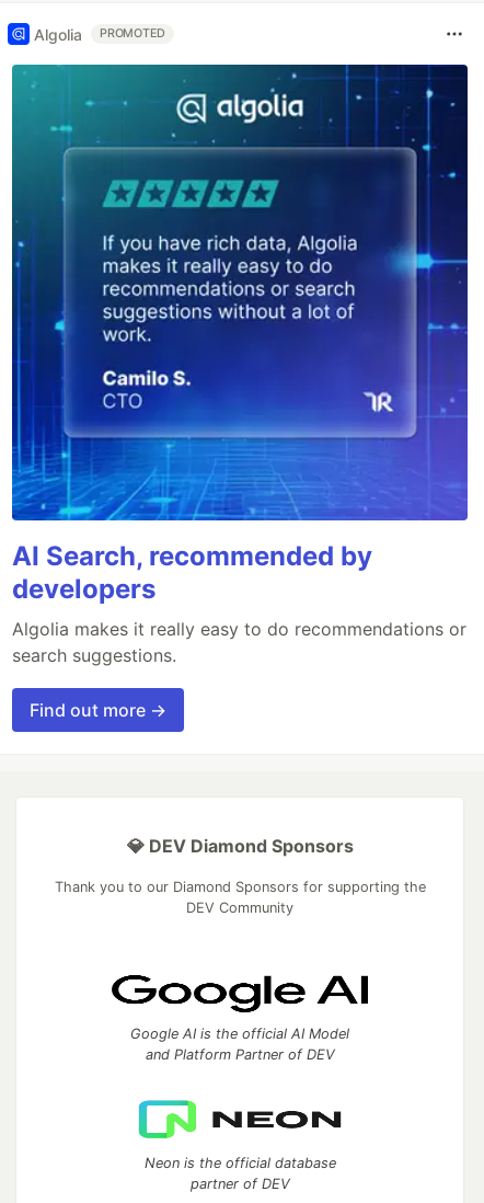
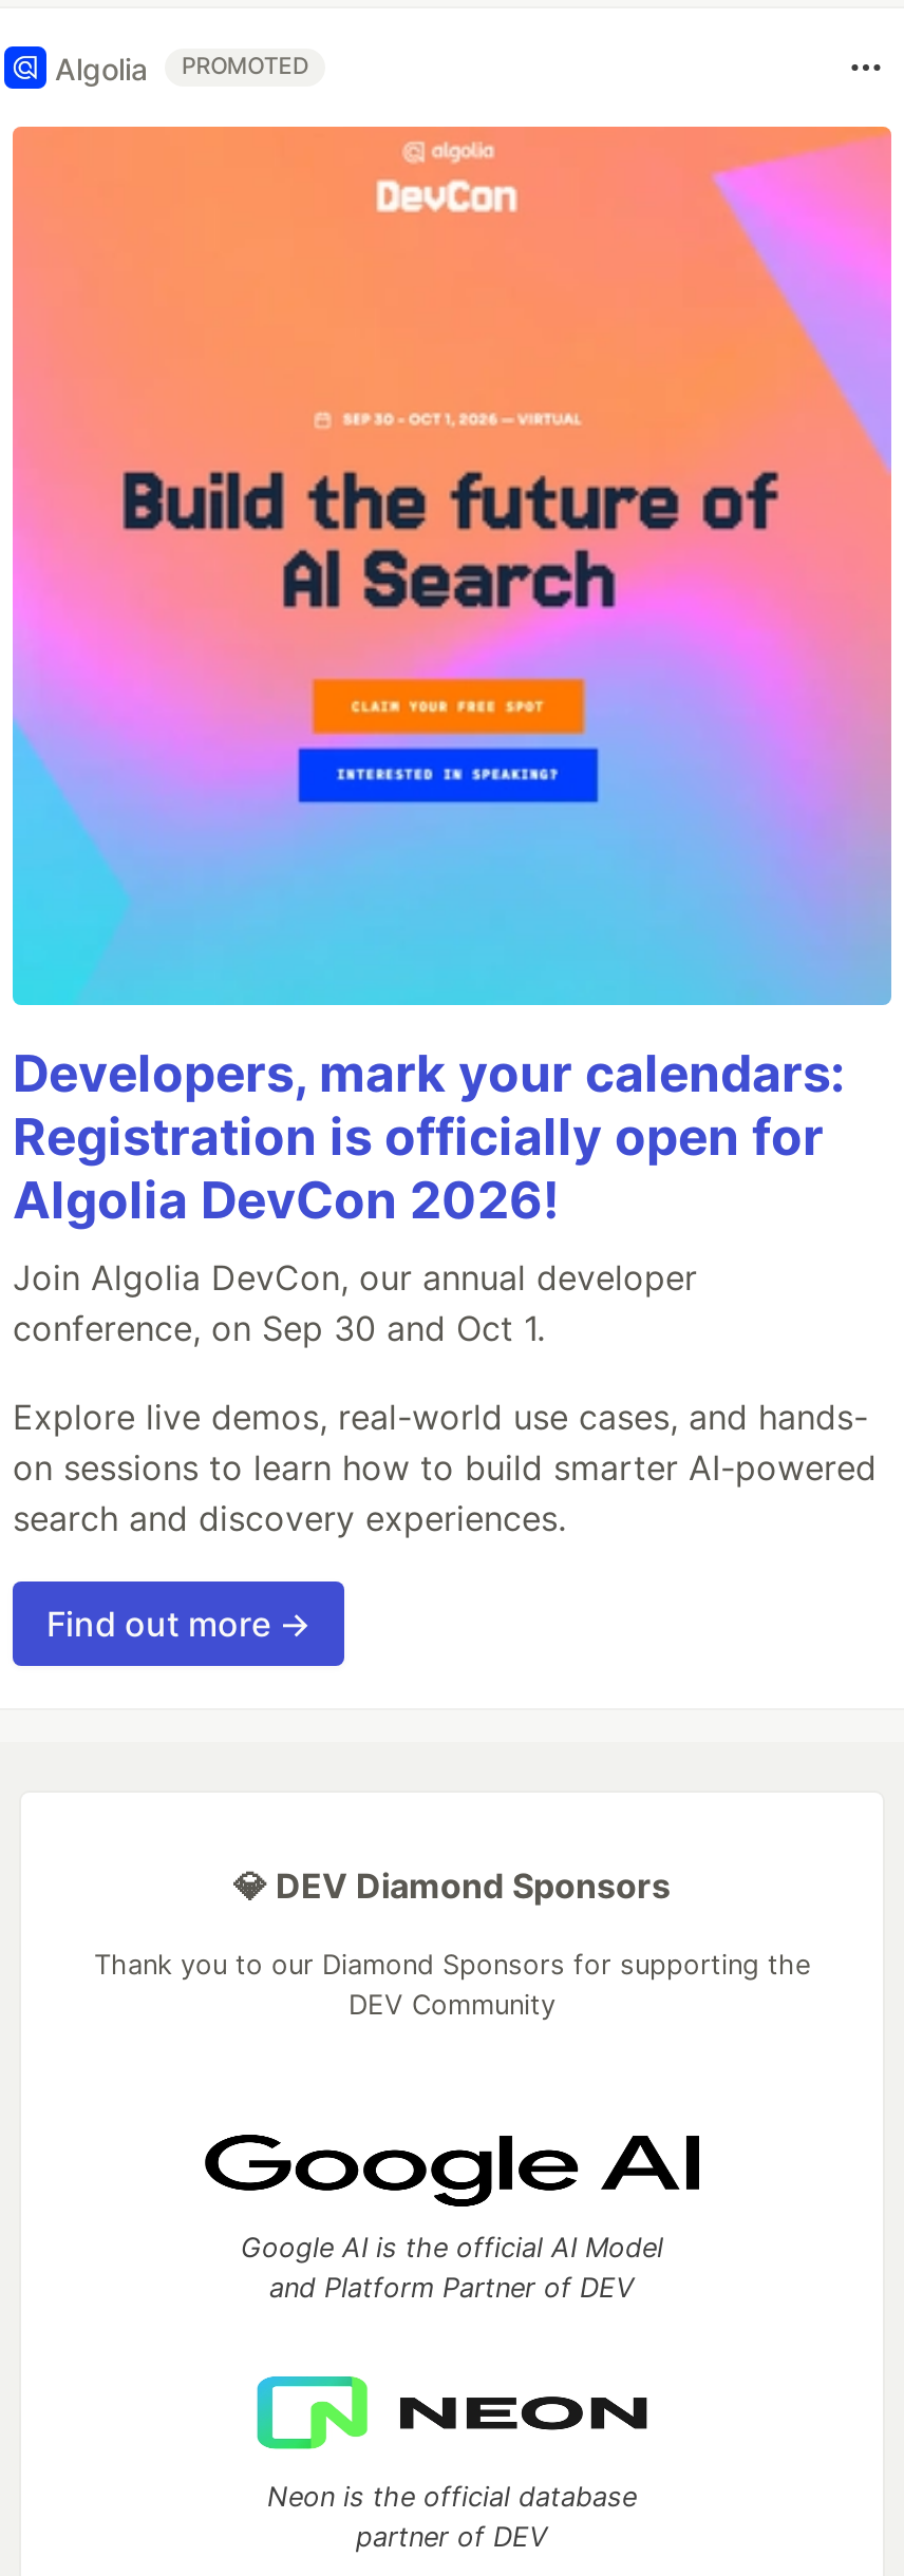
- [image]
- AI Search, recommended by
- developers
- Algolia makes it really easy to do recommendations or
- search suggestions.
+ [image]
+ Developers, mark your calendars:
+ Registration is officially open for
+ Algolia DevCon 2026!
+ Join Algolia DevCon, our annual developer
+ conference, on Sep 30 and Oct 1.
+ Explore live demos, real-world use cases, and hands-
+ on sessions to learn how to build smarter AI-powered
+ search and discovery experiences.
